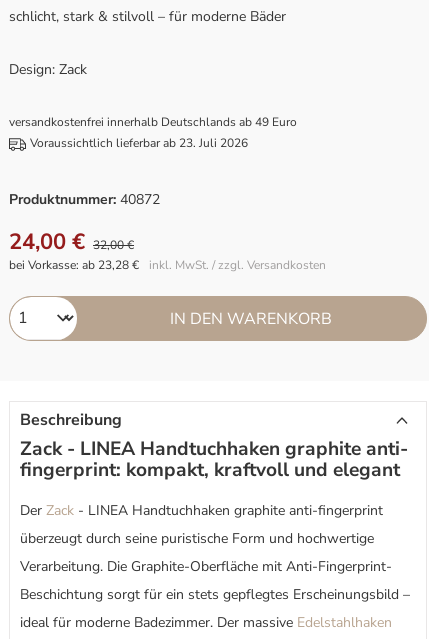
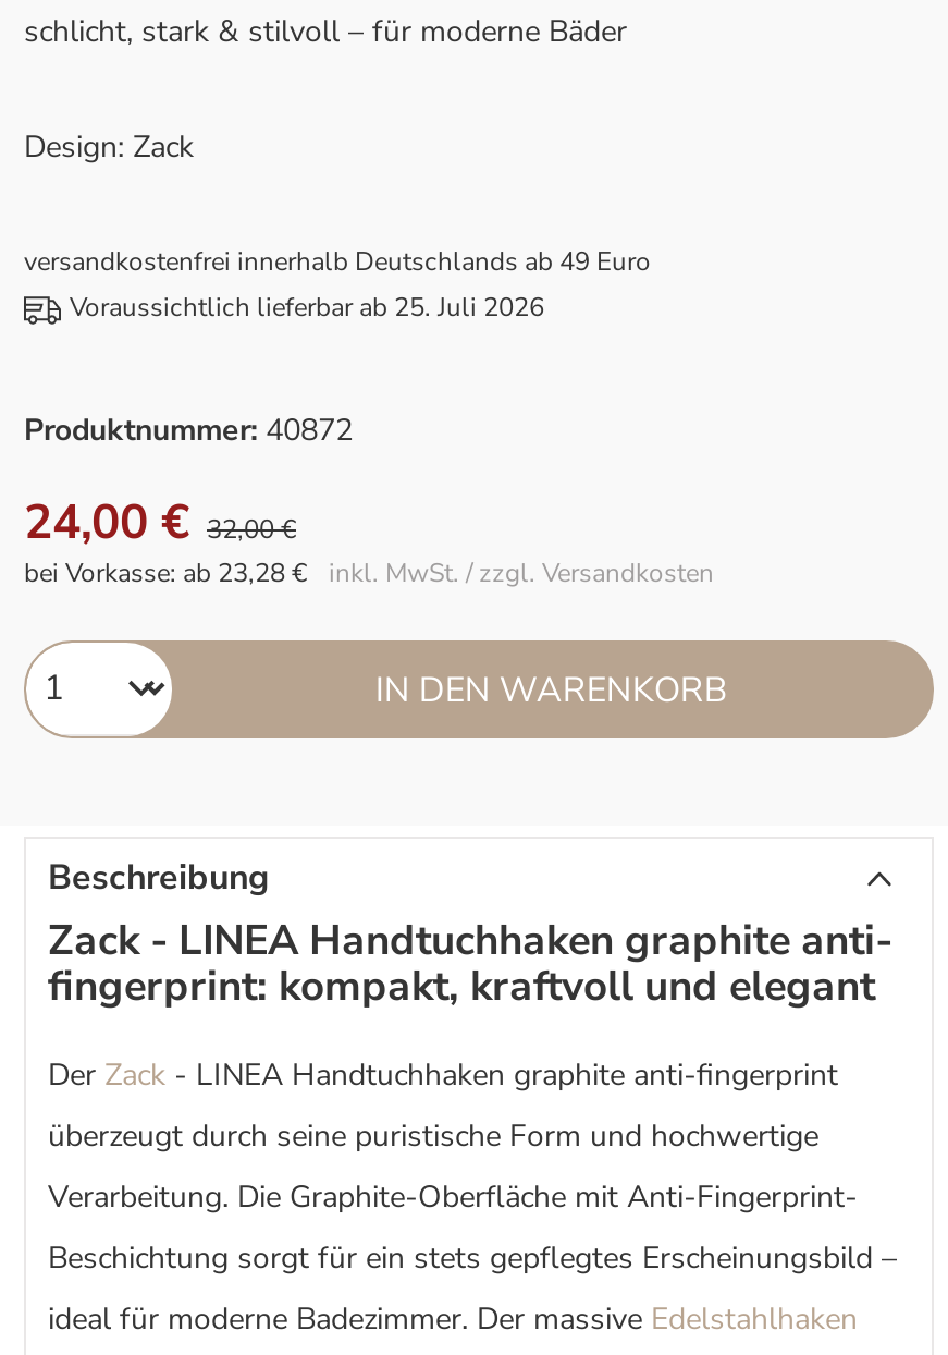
- Voraussichtlich lieferbar ab 23. Juli 2026
+ Voraussichtlich lieferbar ab 25. Juli 2026
